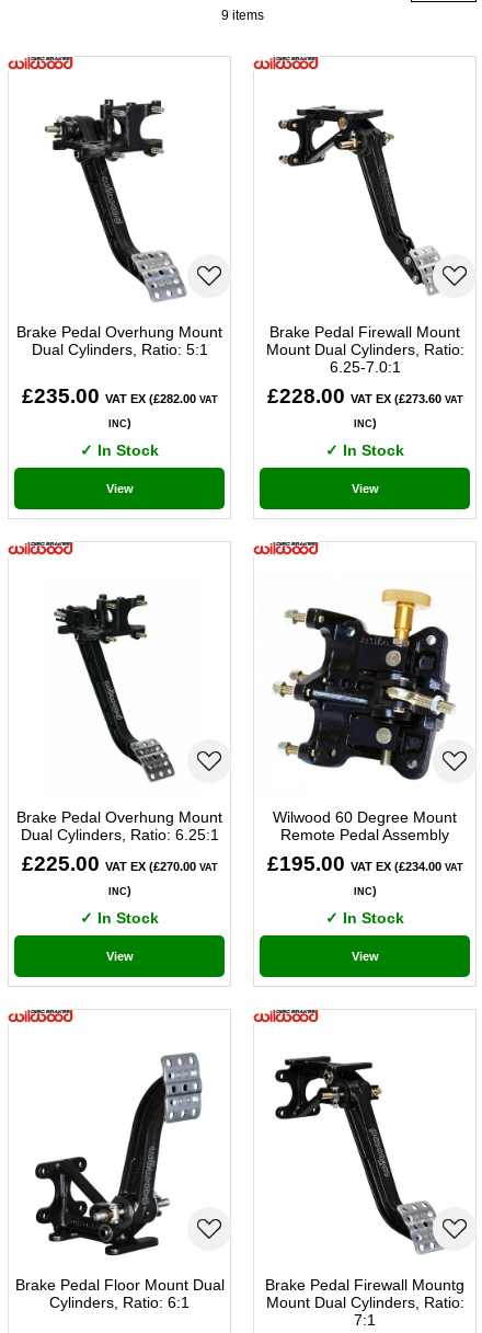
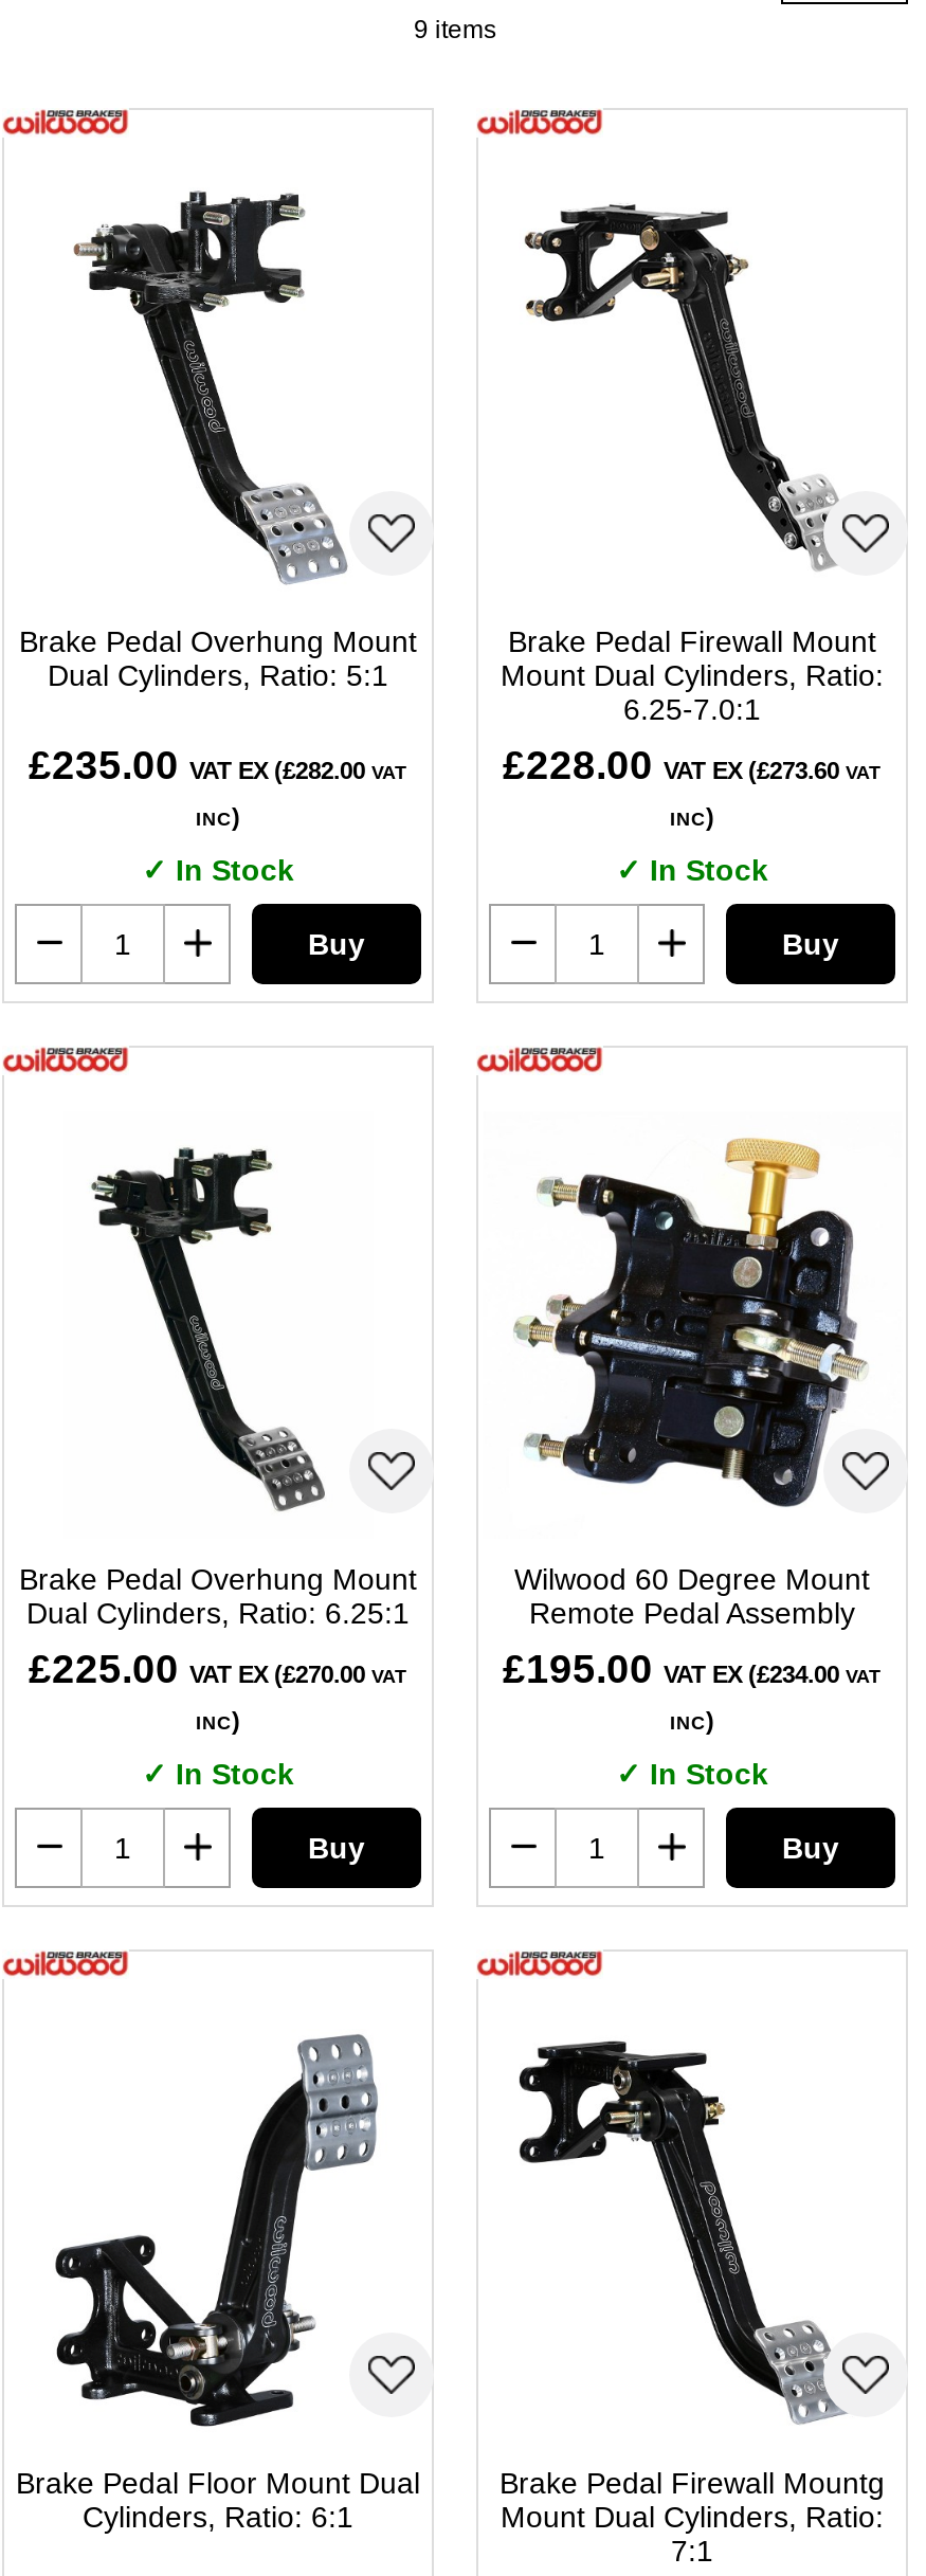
- View
- View
+ Buy
+ Buy

- View
- View
+ Buy
+ Buy
